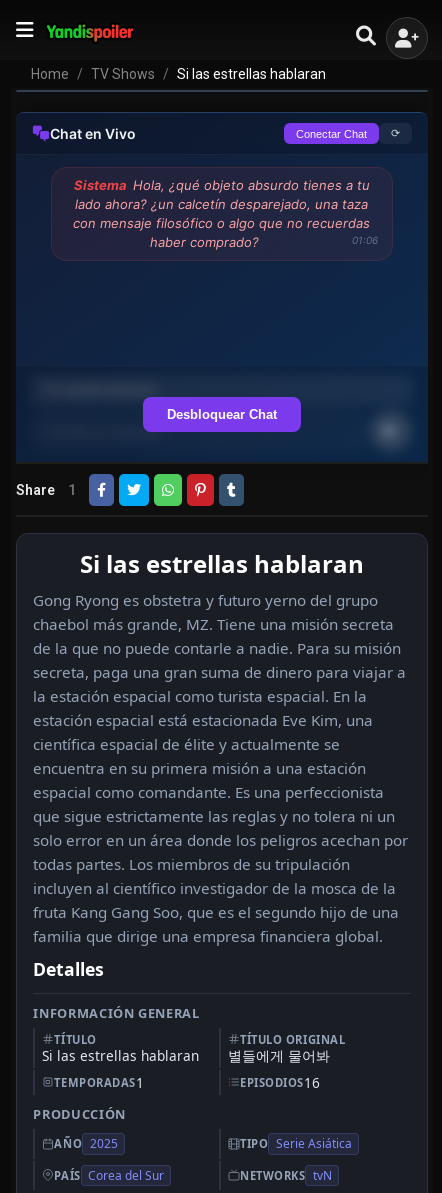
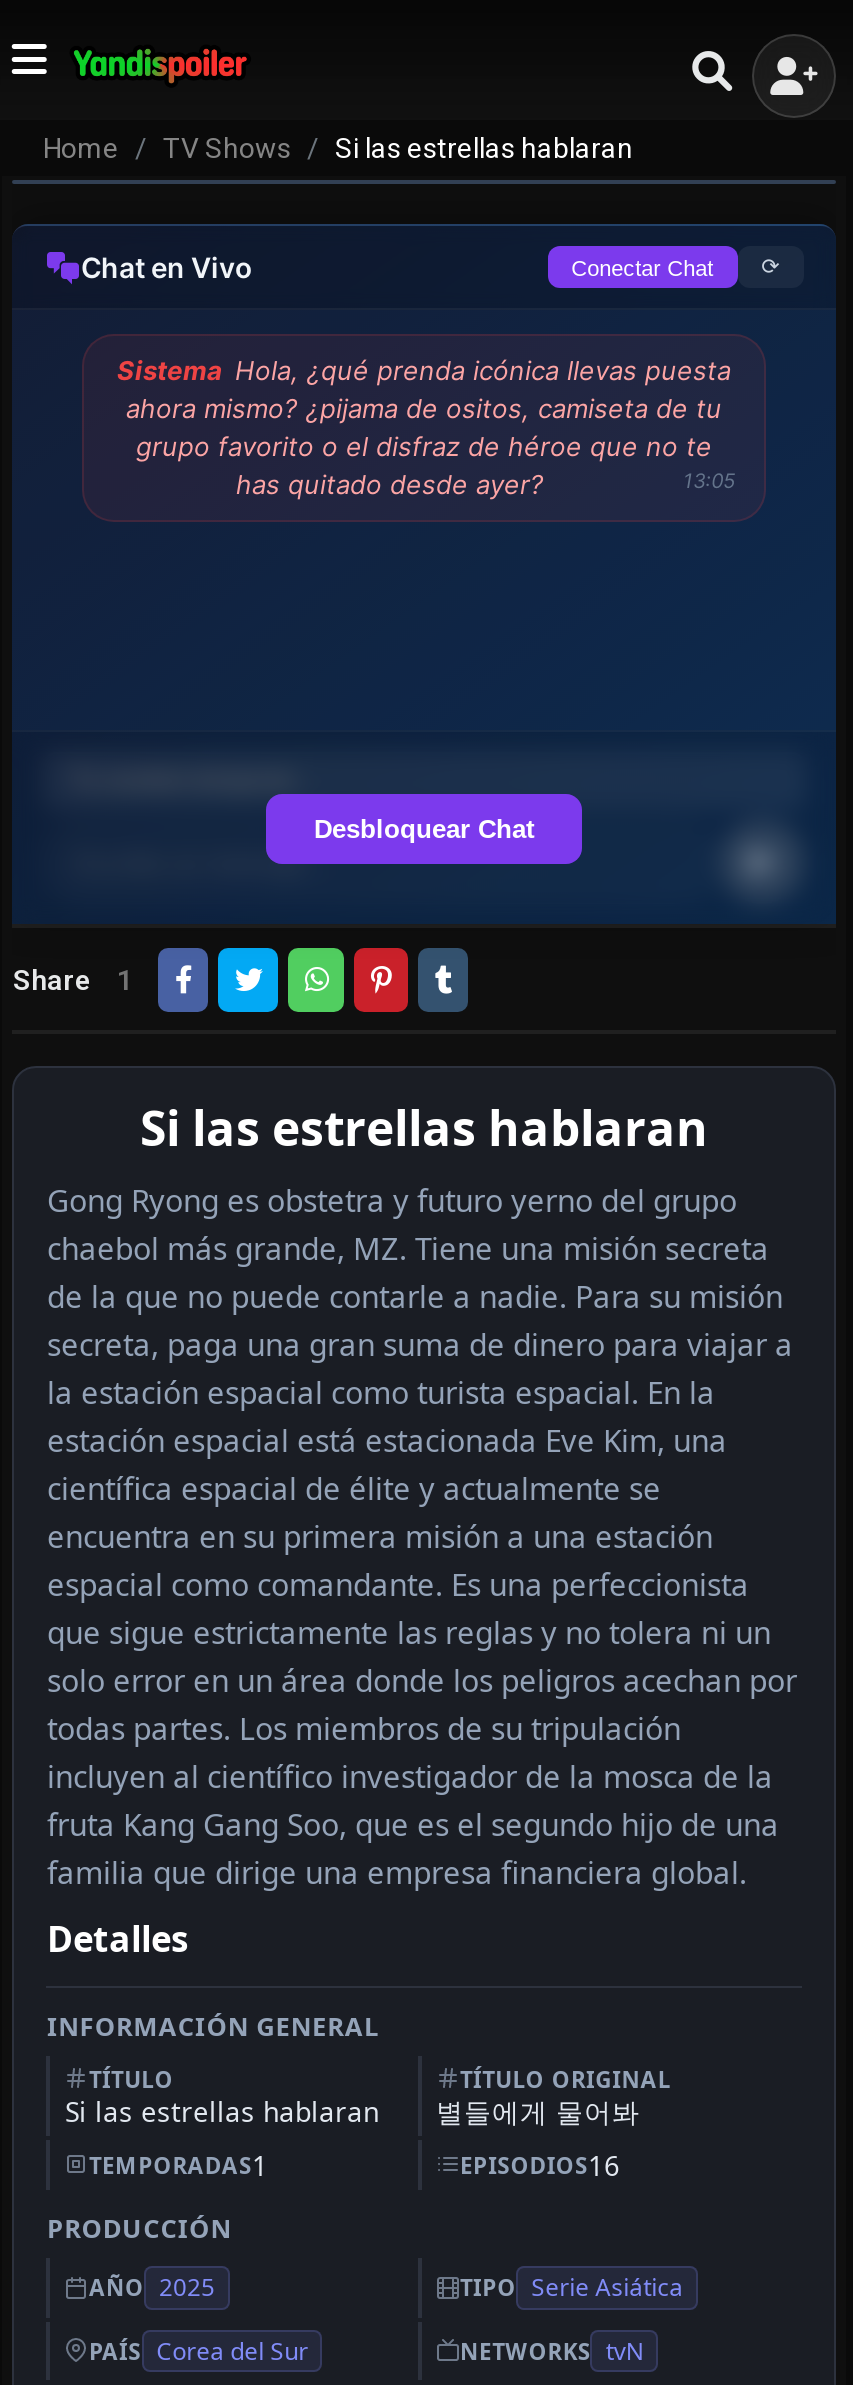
- Sistema Hola, ¿qué objeto absurdo tienes a tu
- lado ahora? ¿un calcetín desparejado, una taza
- con mensaje filosófico o algo que no recuerdas
- haber comprado?
- 01:06
+ Sistema Hola, ¿qué prenda icónica llevas puesta
+ ahora mismo? ¿pijama de ositos, camiseta de tu
+ grupo favorito o el disfraz de héroe que no te
+ has quitado desde ayer?
+ 13:05
